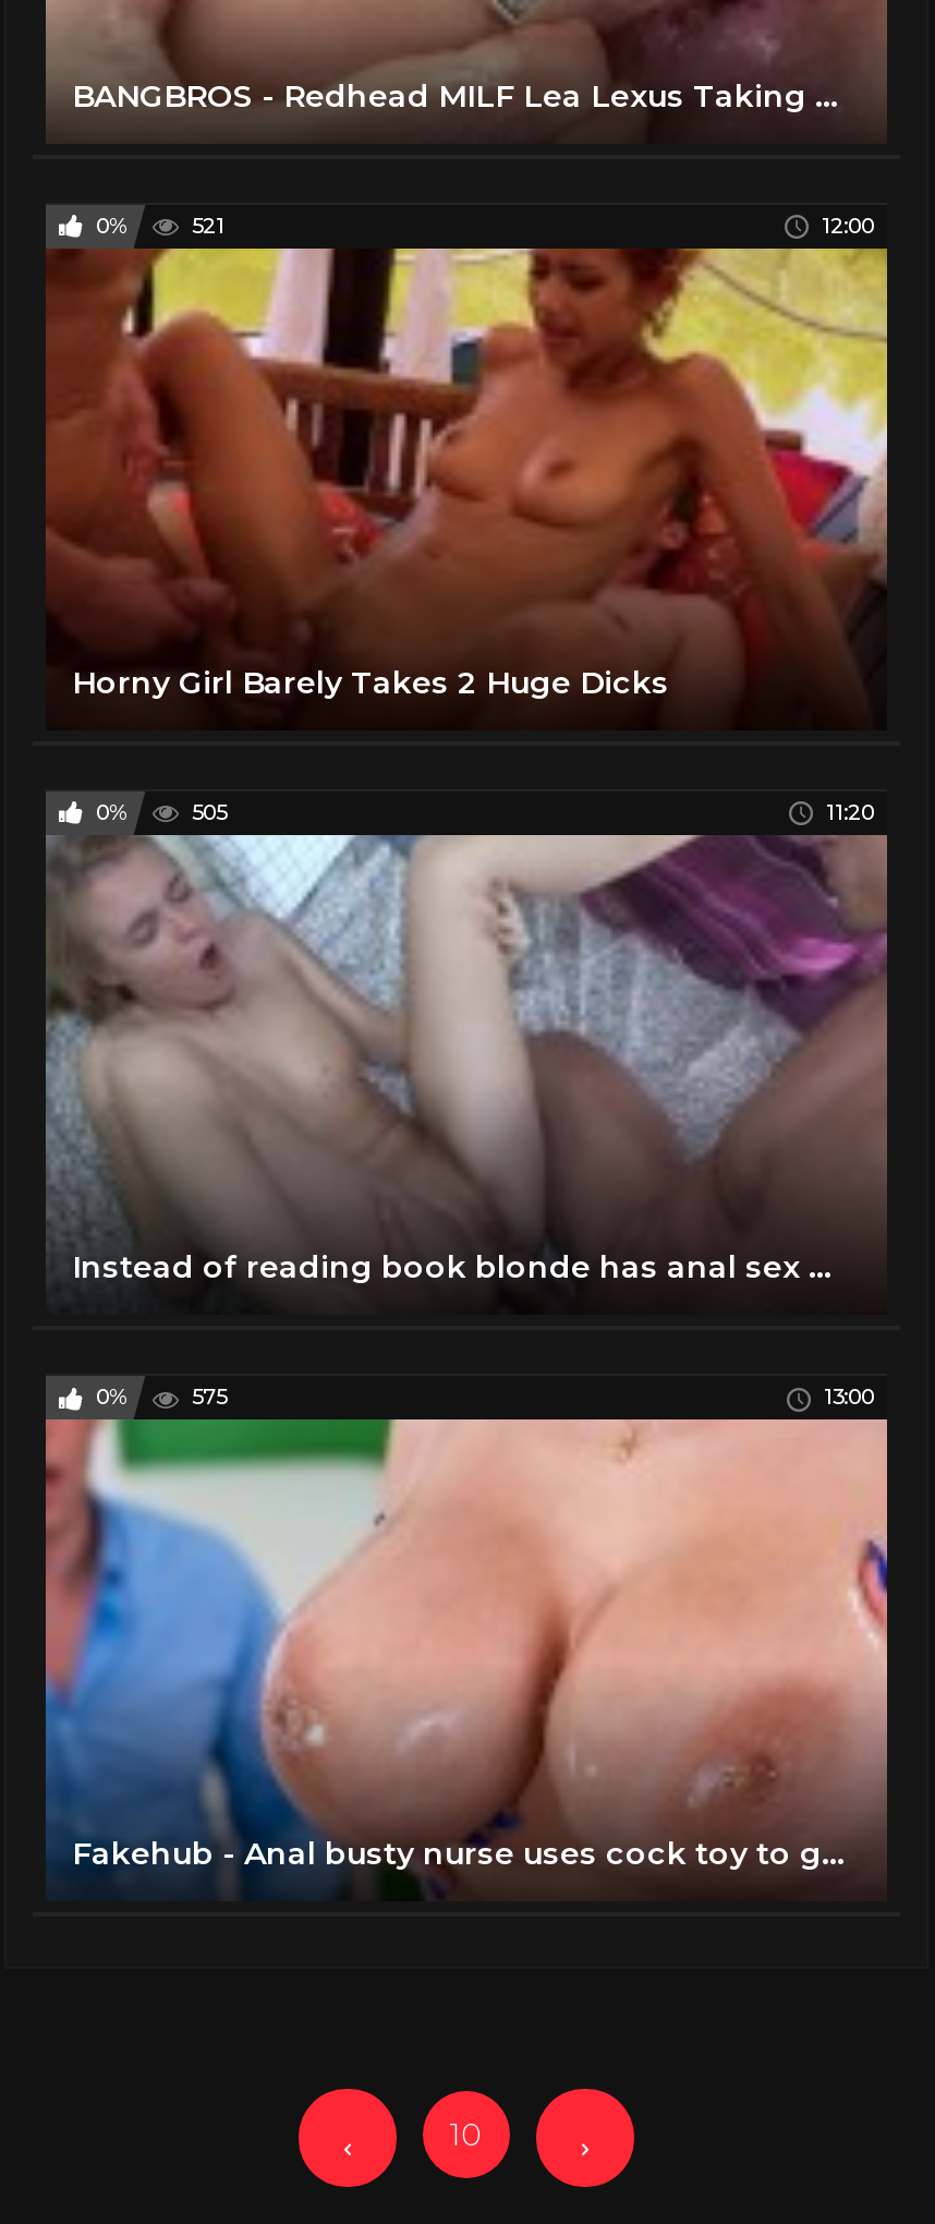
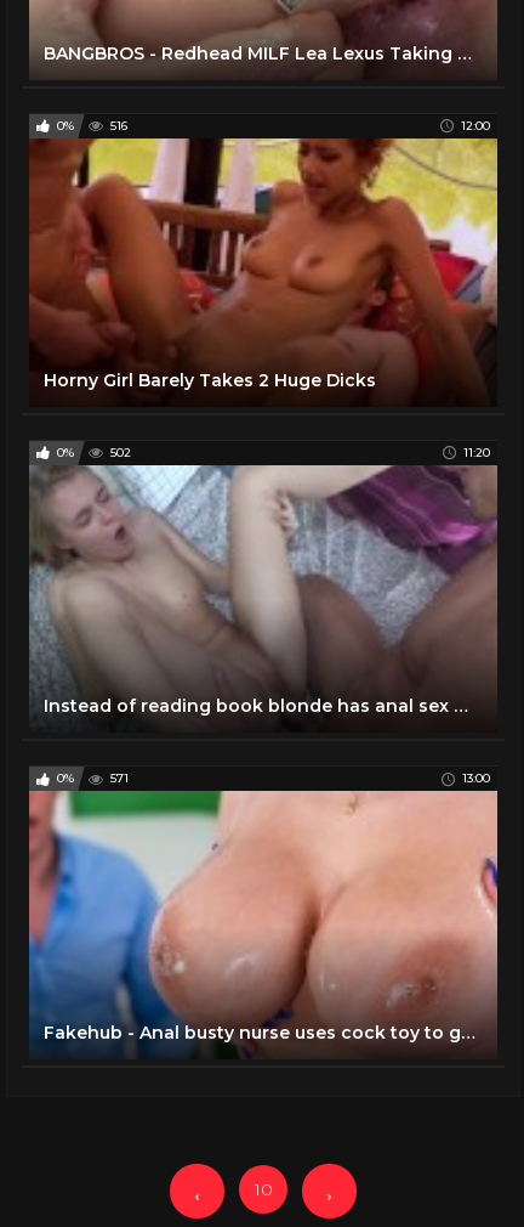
- 521
+ 516

- 505
+ 502

- 575
+ 571
